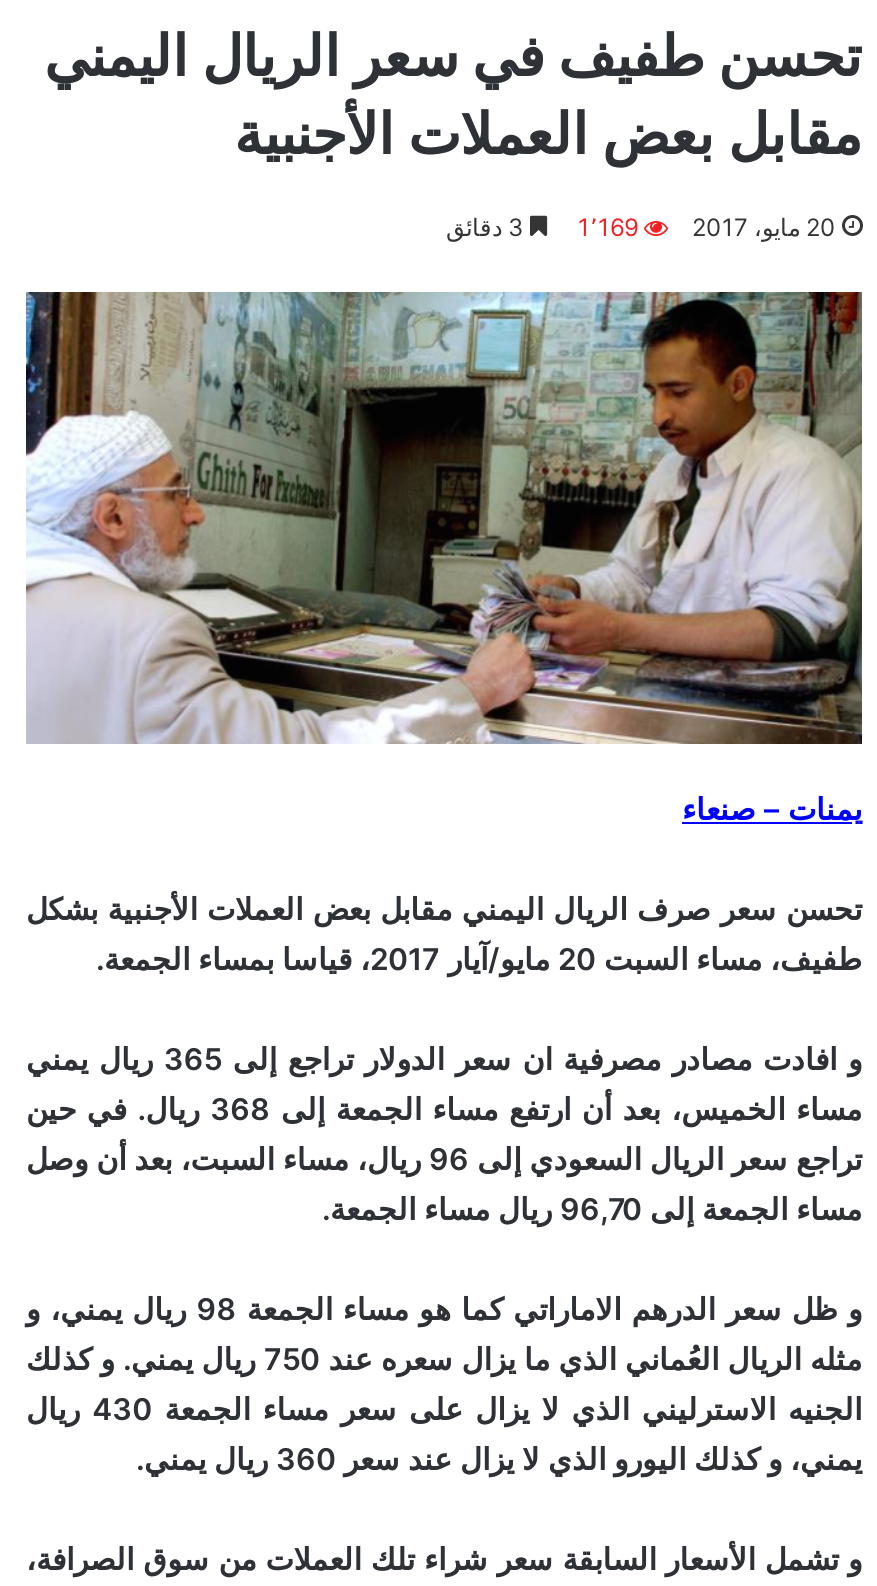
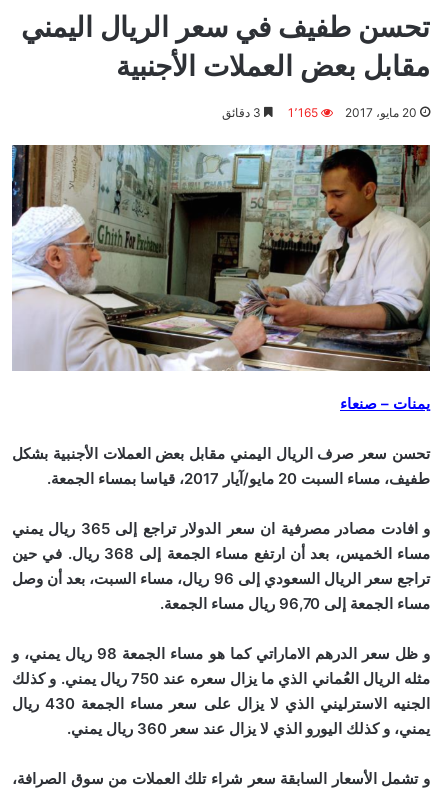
- 1٬169
+ 1٬165
